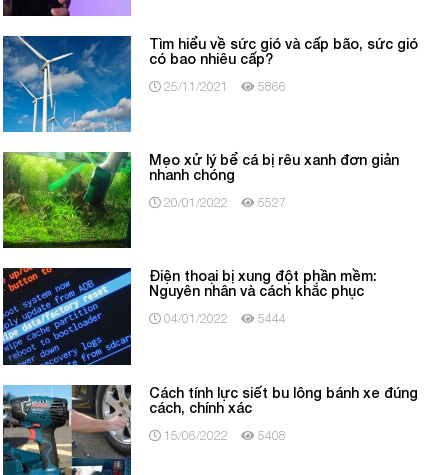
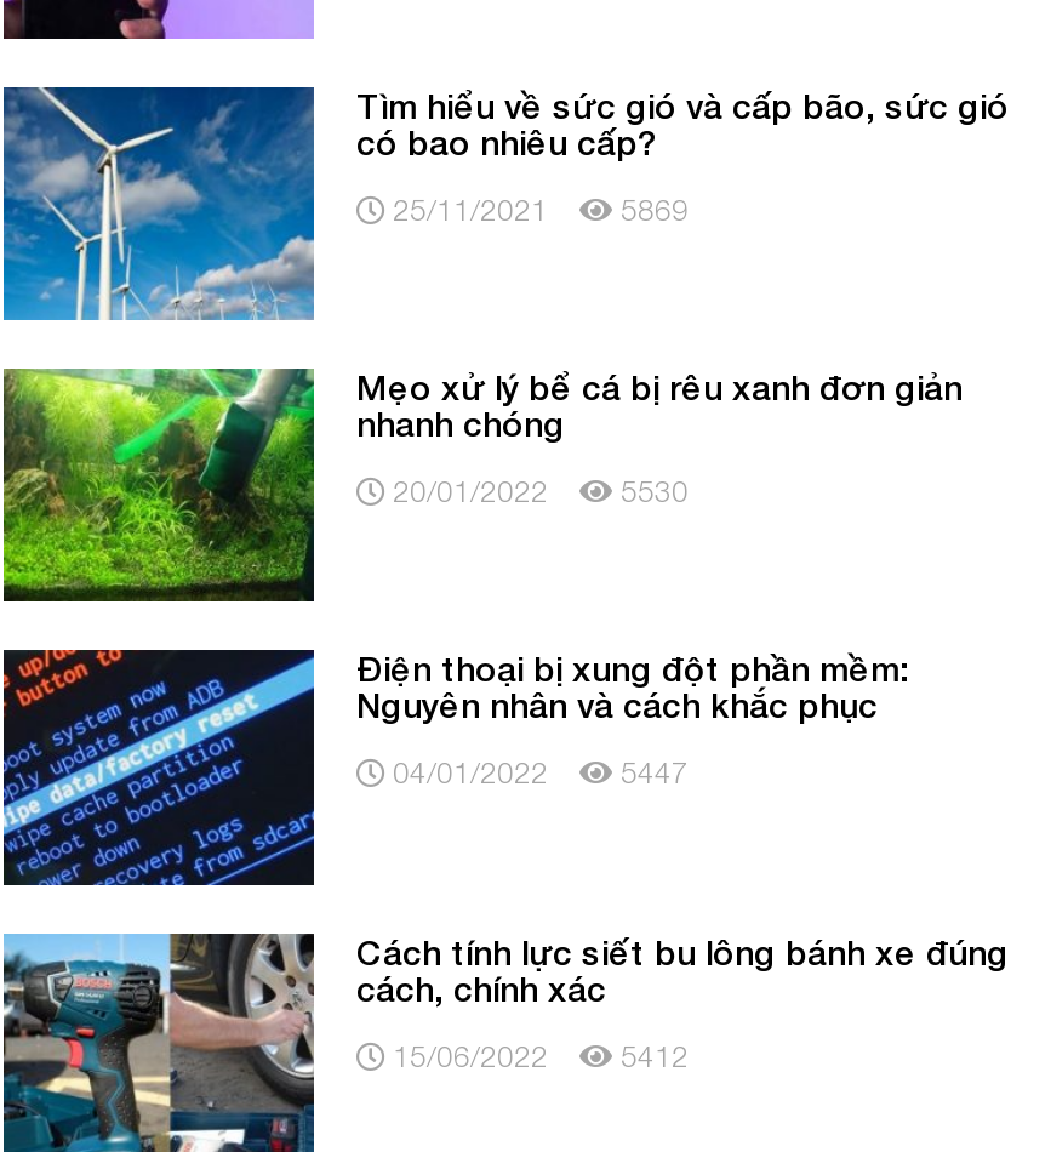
- 25/11/2021 5866
+ 25/11/2021 5869

- 20/01/2022 5527
+ 20/01/2022 5530

- 04/01/2022 5444
+ 04/01/2022 5447

- 15/06/2022 5408
+ 15/06/2022 5412
